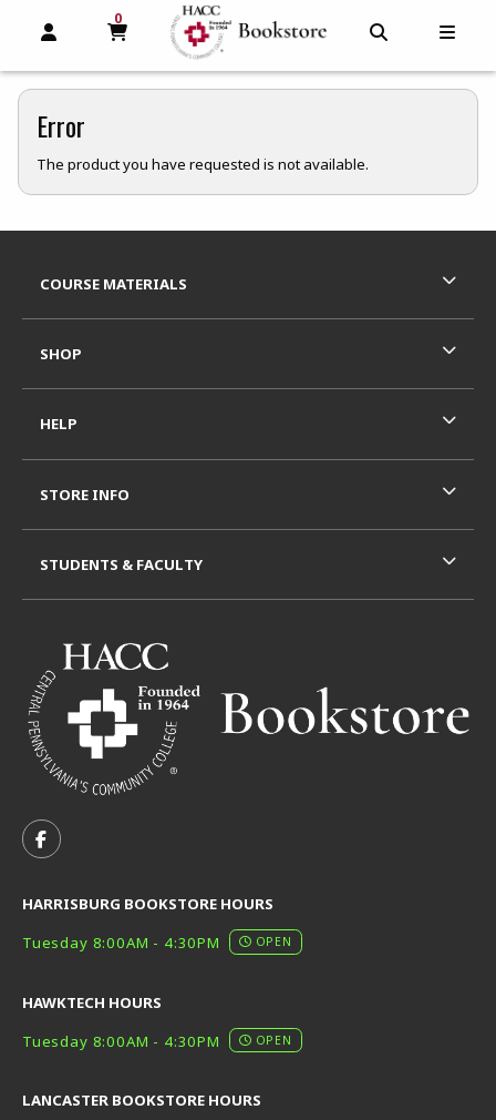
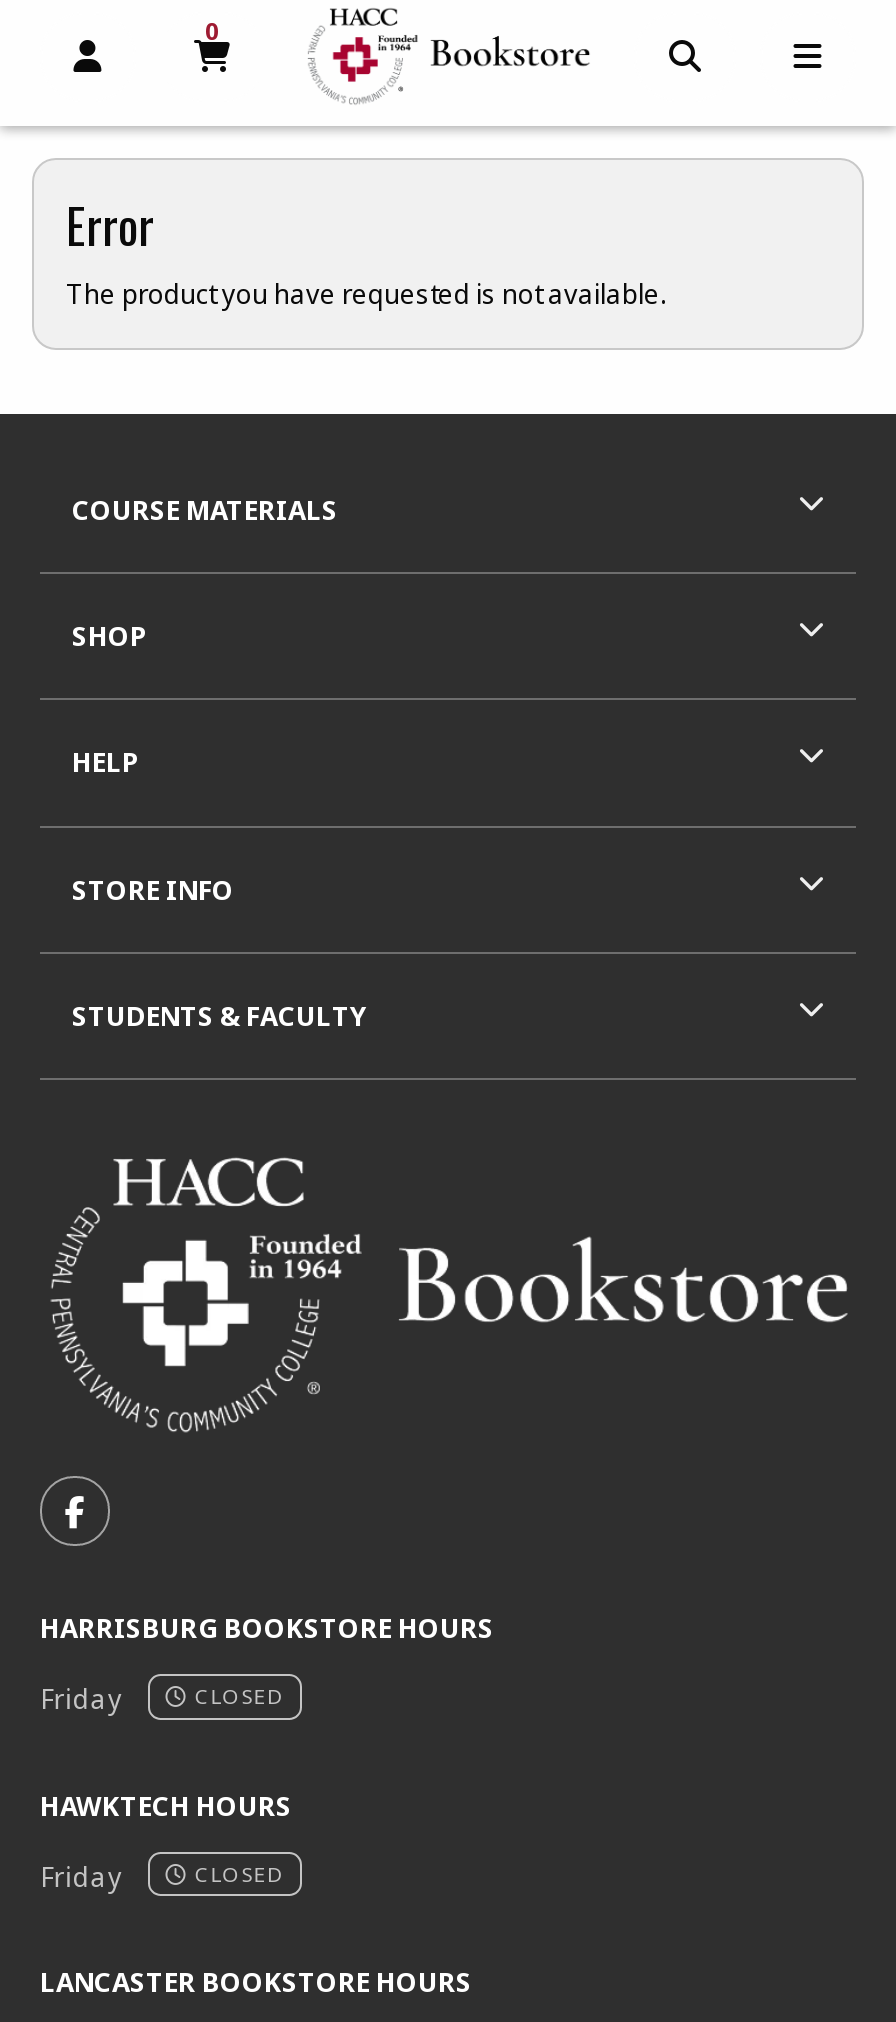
- Tuesday 8:00AM - 4:30PM
- OPEN
+ Friday
+ CLOSED

- Tuesday 8:00AM - 4:30PM
- OPEN
+ Friday
+ CLOSED
